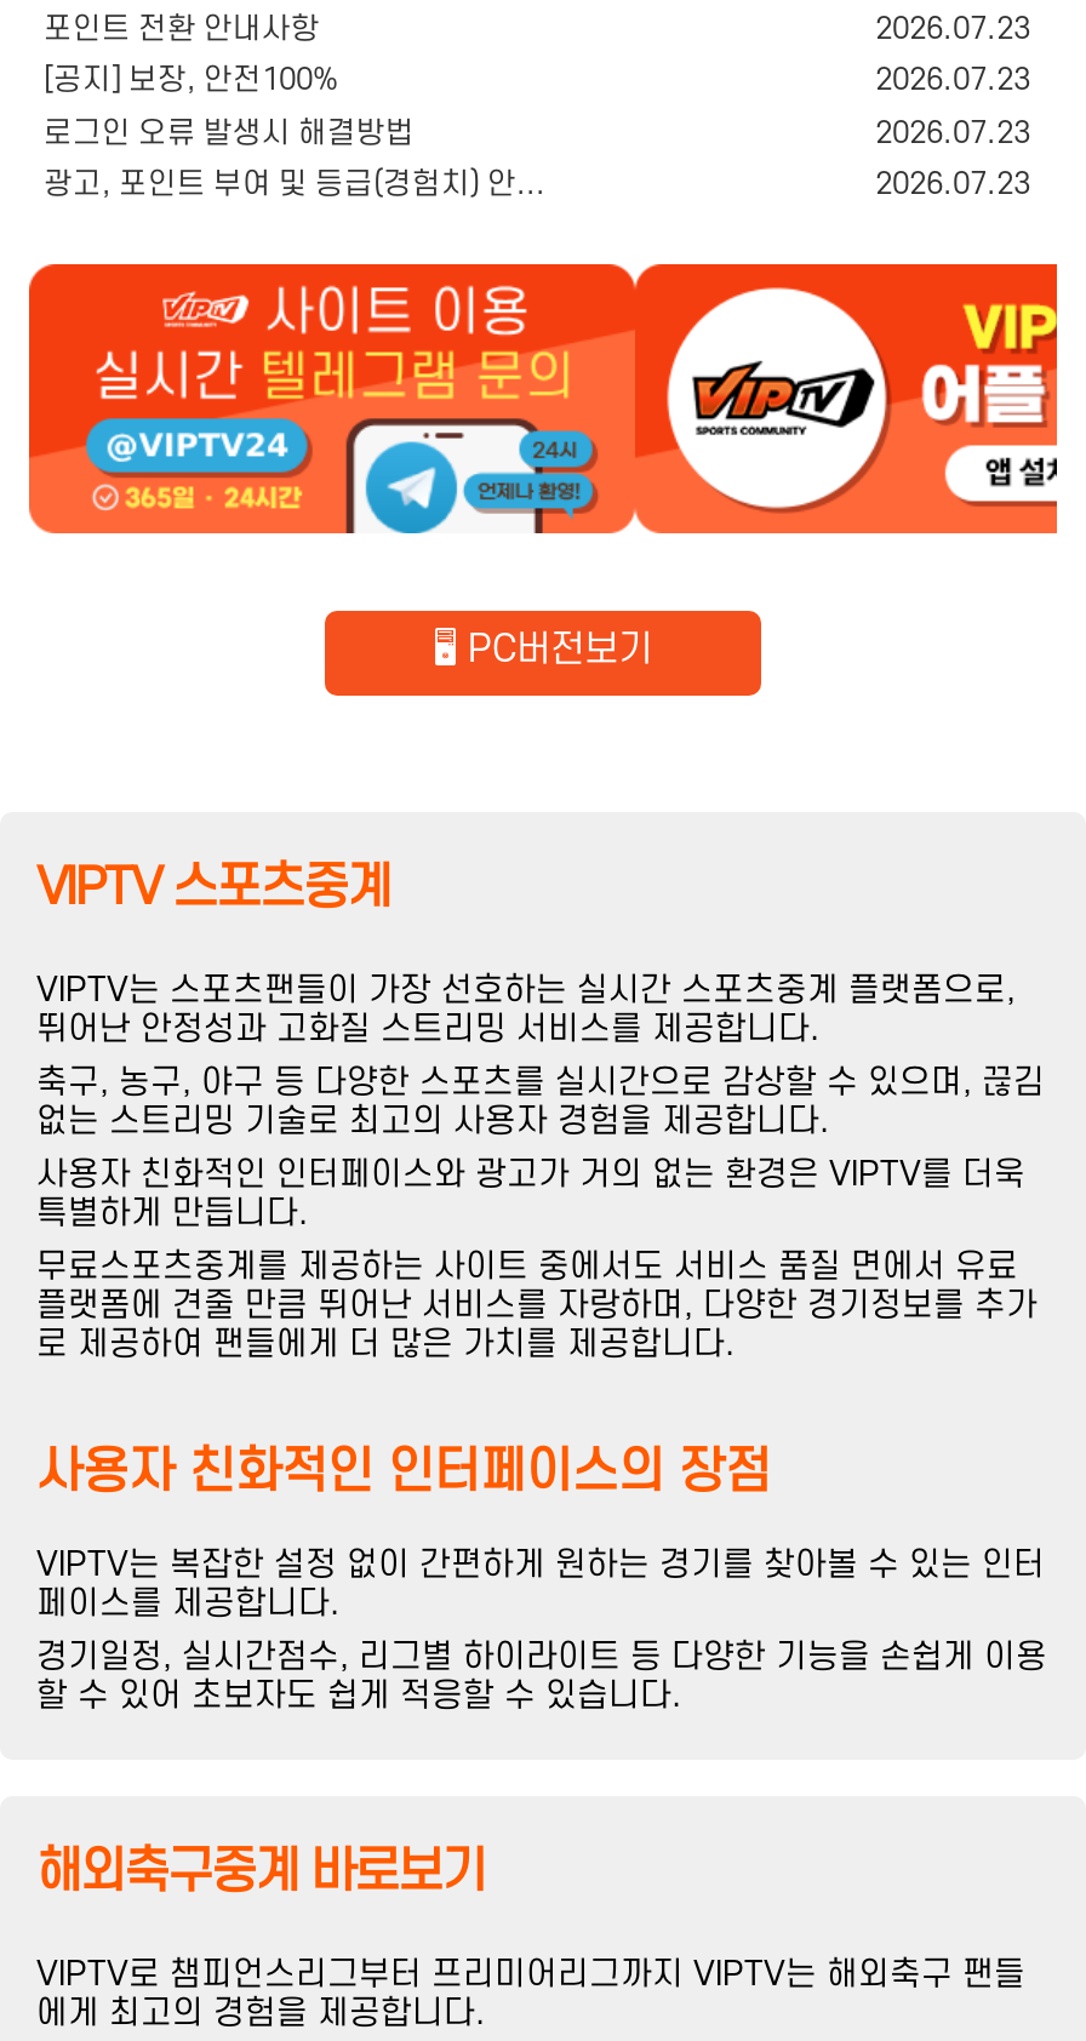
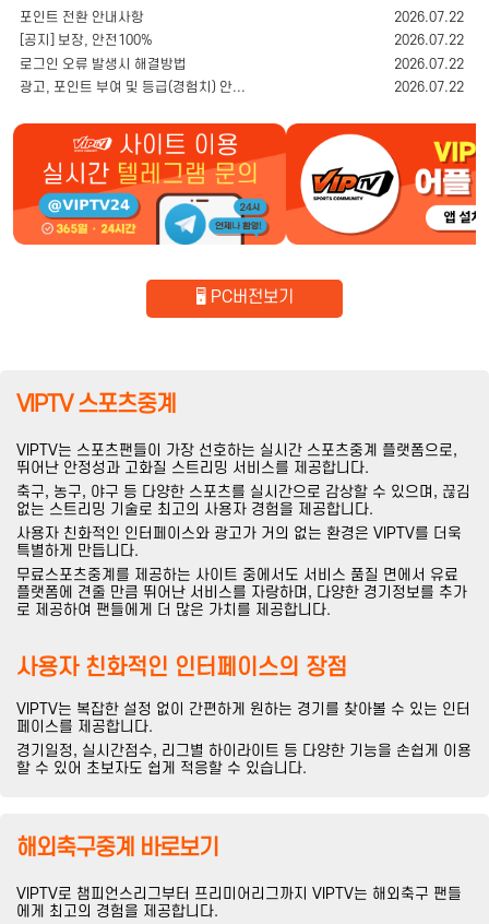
- 2026.07.23
+ 2026.07.22

- 2026.07.23
+ 2026.07.22

- 2026.07.23
+ 2026.07.22

- 2026.07.23
+ 2026.07.22
